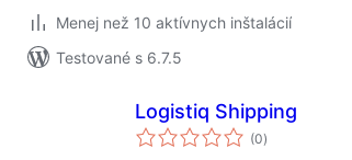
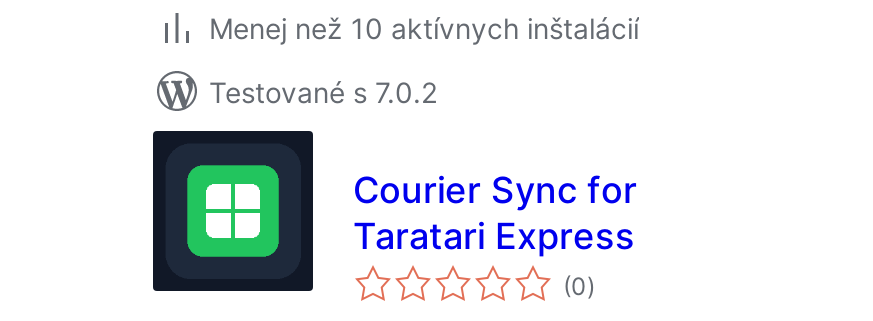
+ [image]

- Testované s 6.7.5
+ Testované s 7.0.2

- Logistiq Shipping
+ Courier Sync for
+ Taratari Express
